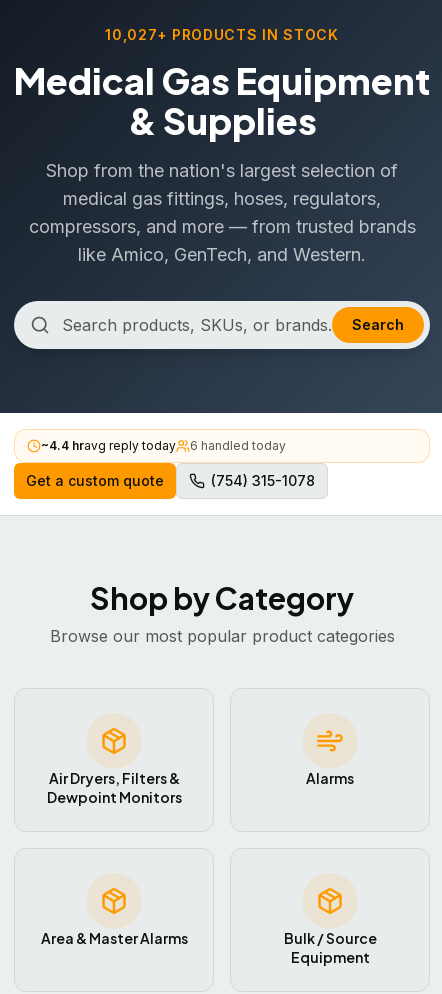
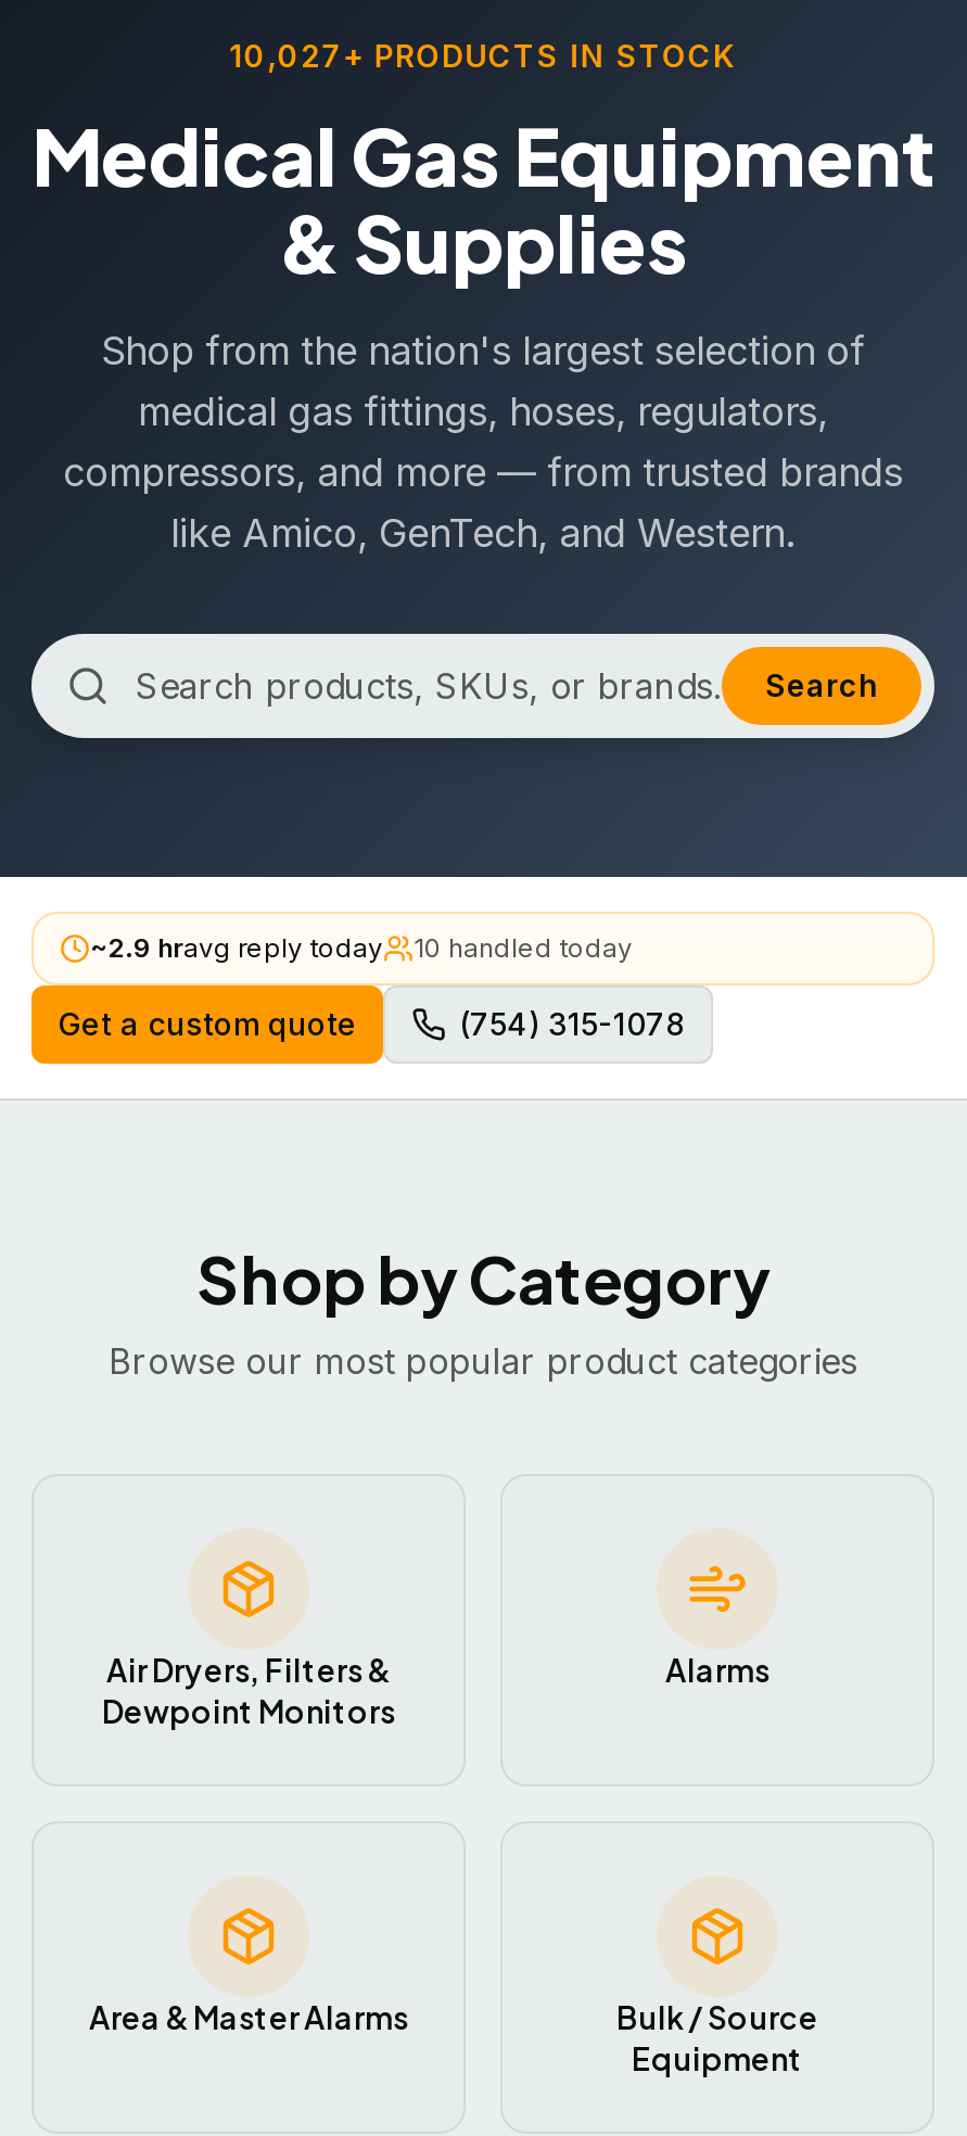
- ~4.4 hravg reply today
+ ~2.9 hravg reply today

- 6 handled today
+ 10 handled today
